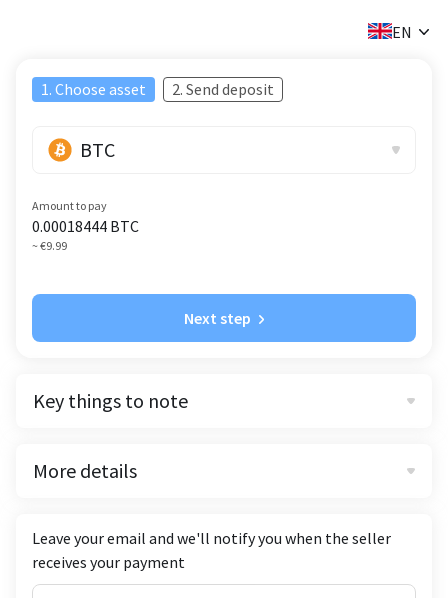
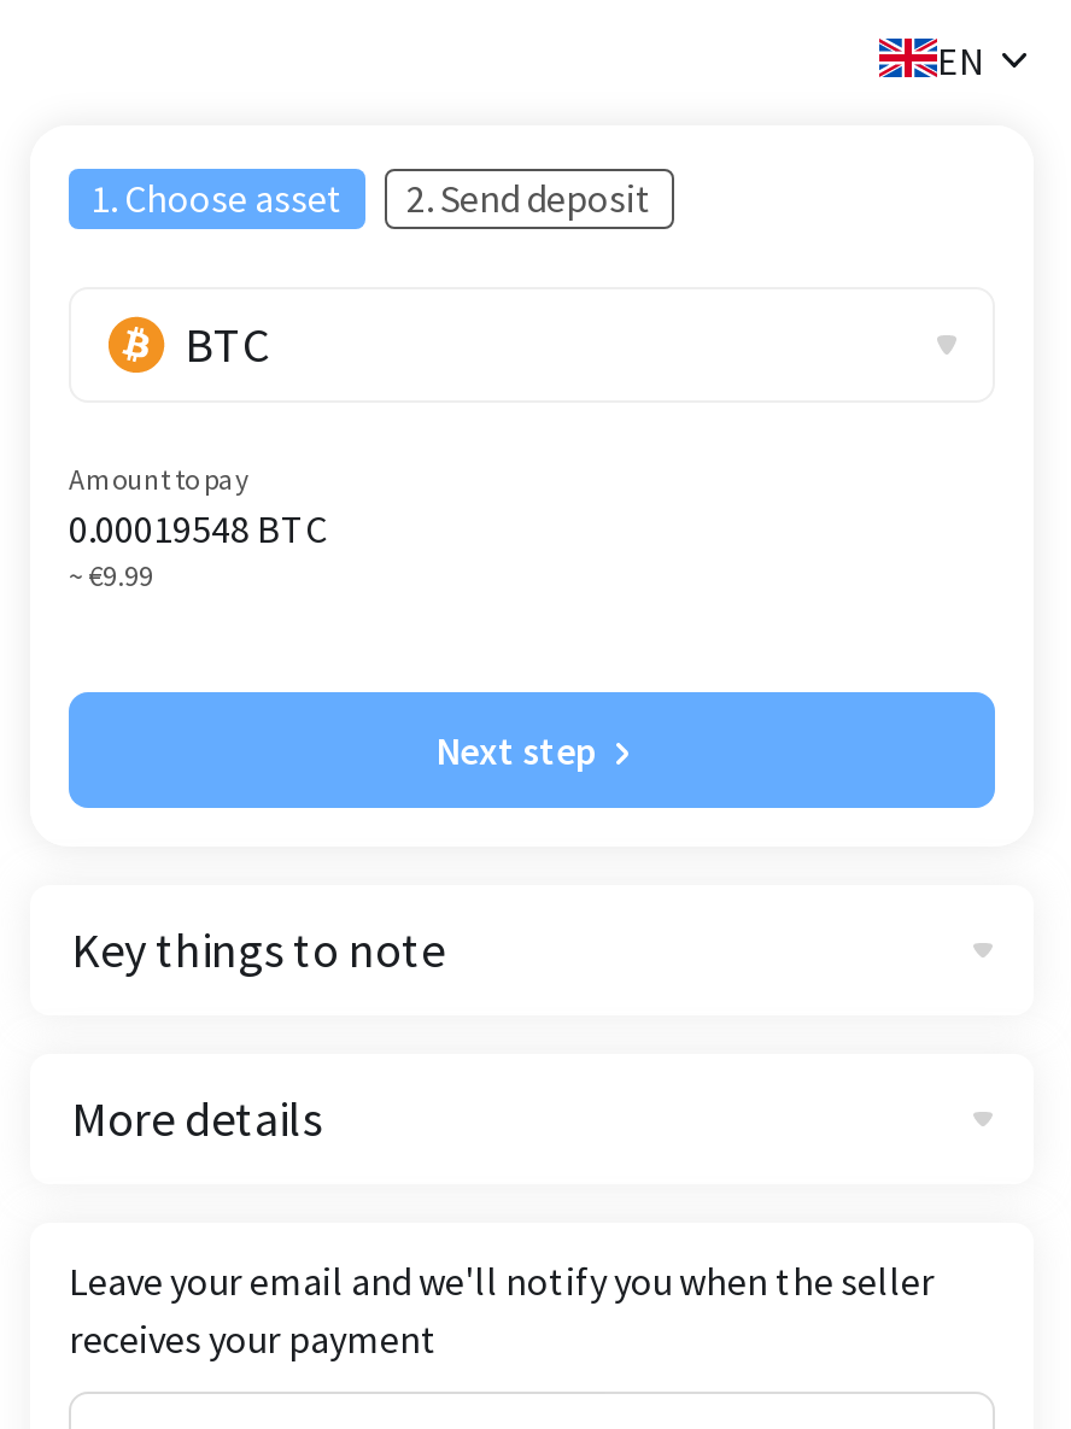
- 0.00018444 BTC
+ 0.00019548 BTC
